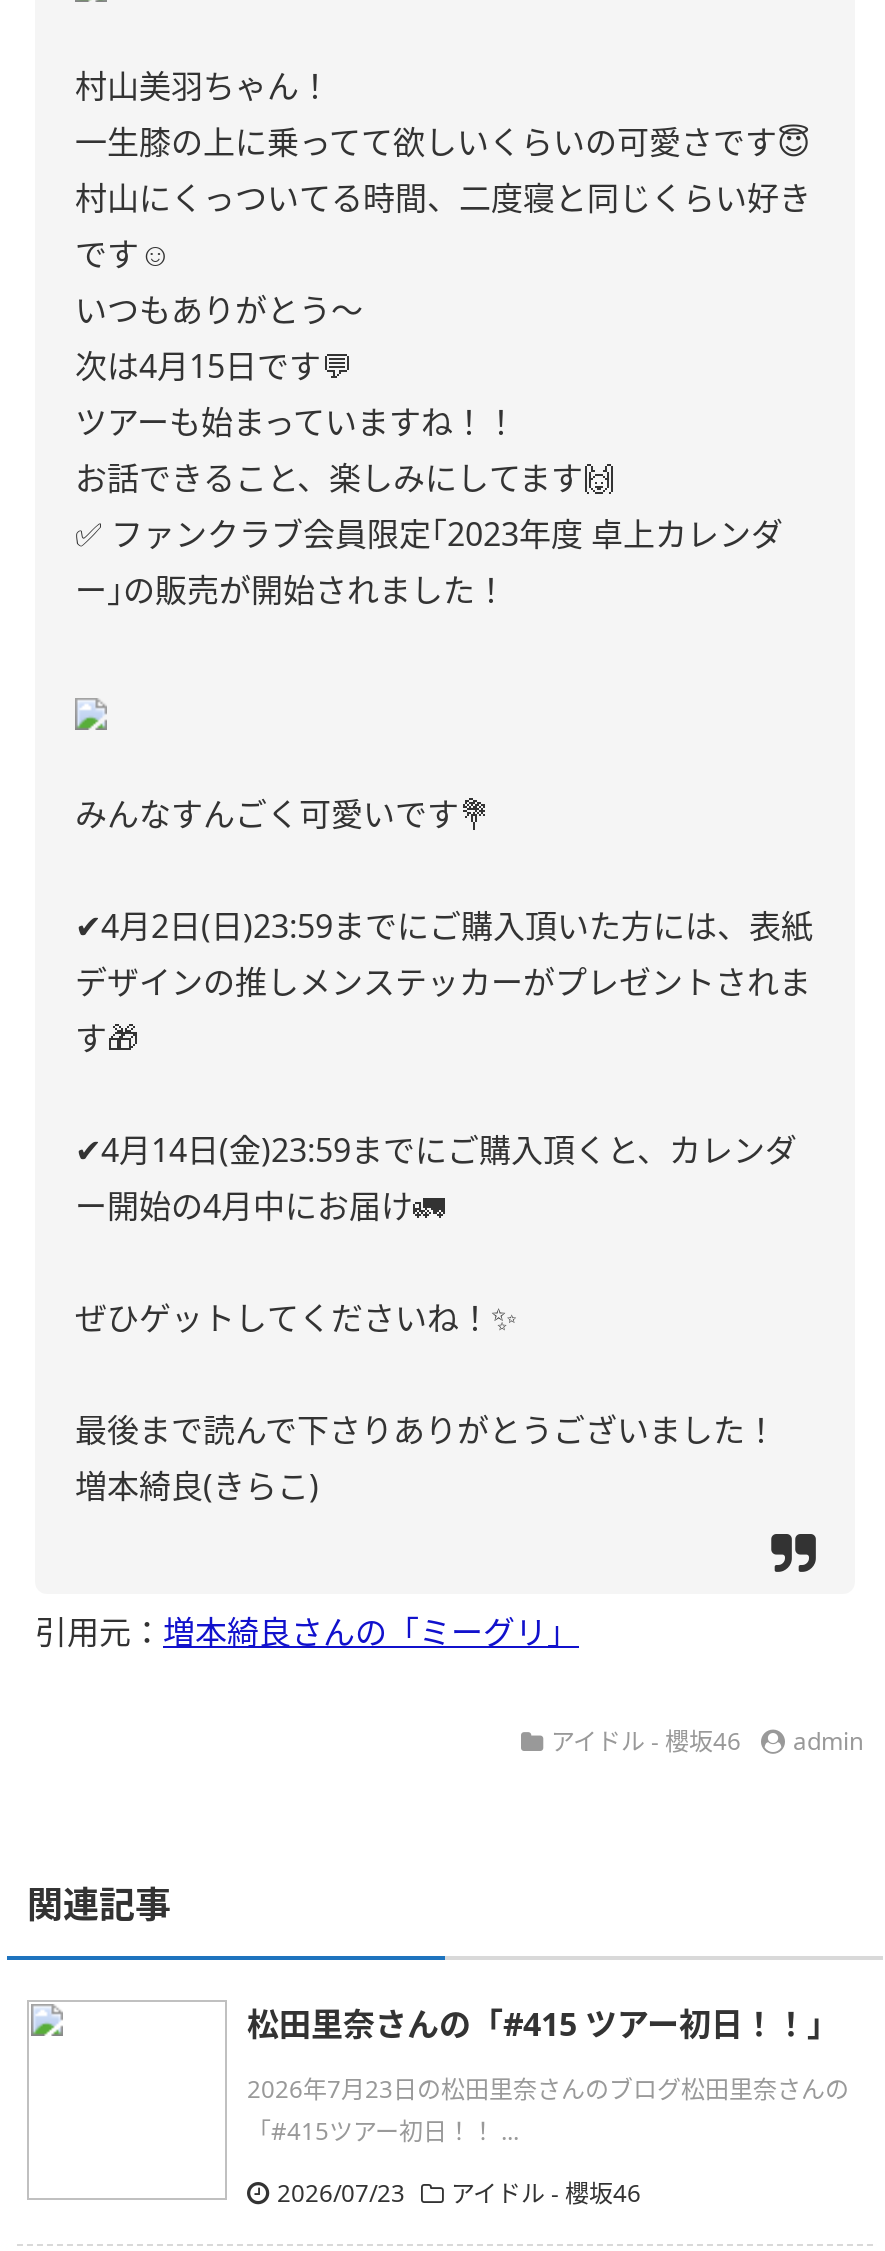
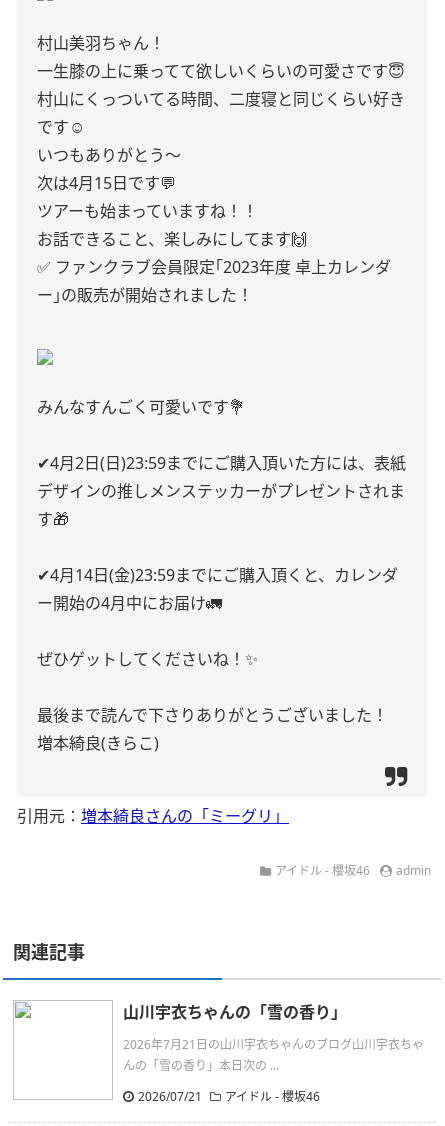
- 松田里奈さんの「#415 ツアー初日！！」
+ 山川宇衣ちゃんの「雪の香り」

- 2026年7月23日の松田里奈さんのブログ松田里奈さんの
- 「#415ツアー初日！！ ...
+ 2026年7月21日の山川宇衣ちゃんのブログ山川宇衣ちゃ
+ んの「雪の香り」本日次の ...

- 2026/07/23 アイドル - 櫻坂46
+ 2026/07/21 アイドル - 櫻坂46
